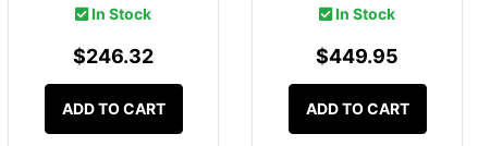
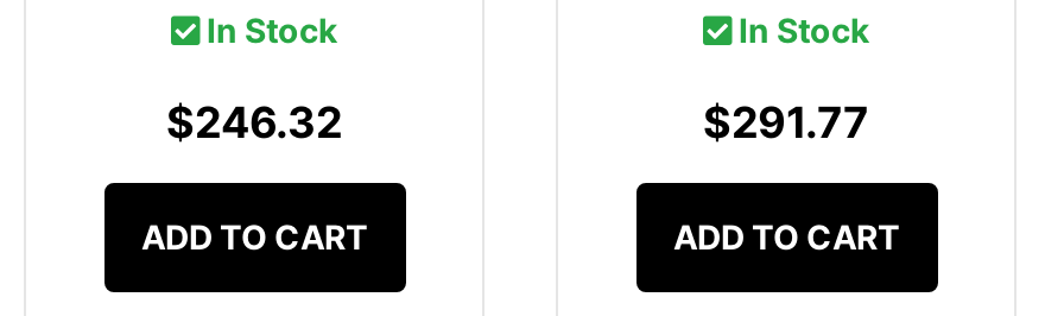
- $449.95
+ $291.77
